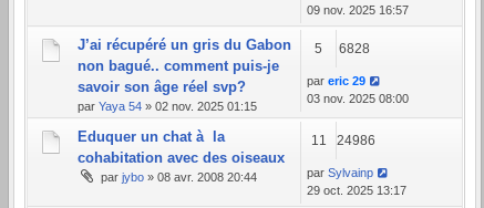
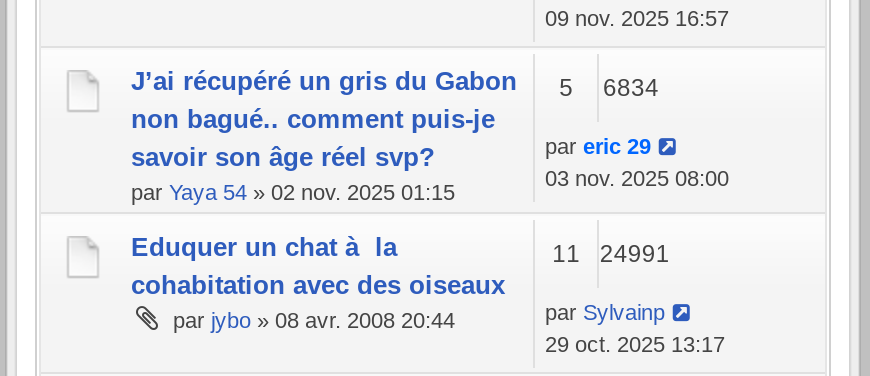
- J’ai récupéré un gris du Gabon 5 6828
+ J’ai récupéré un gris du Gabon 5 6834

- 11 24986
+ 11 24991
